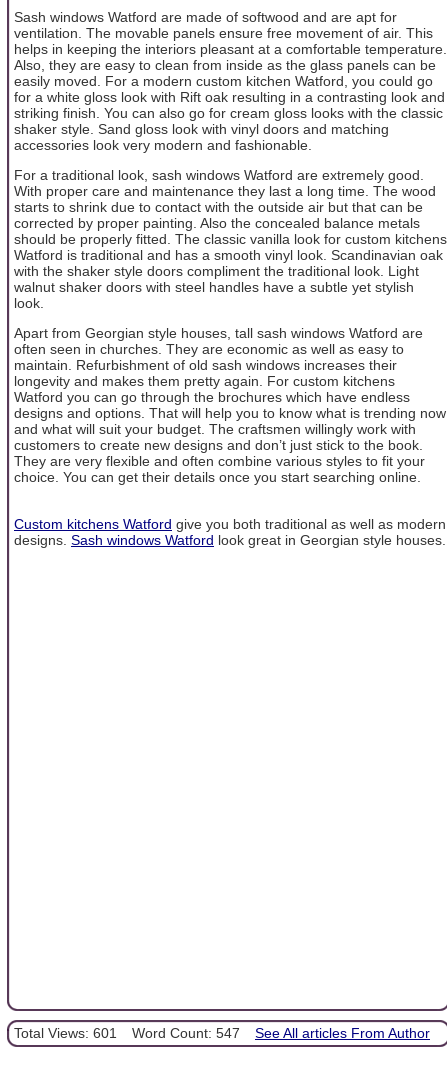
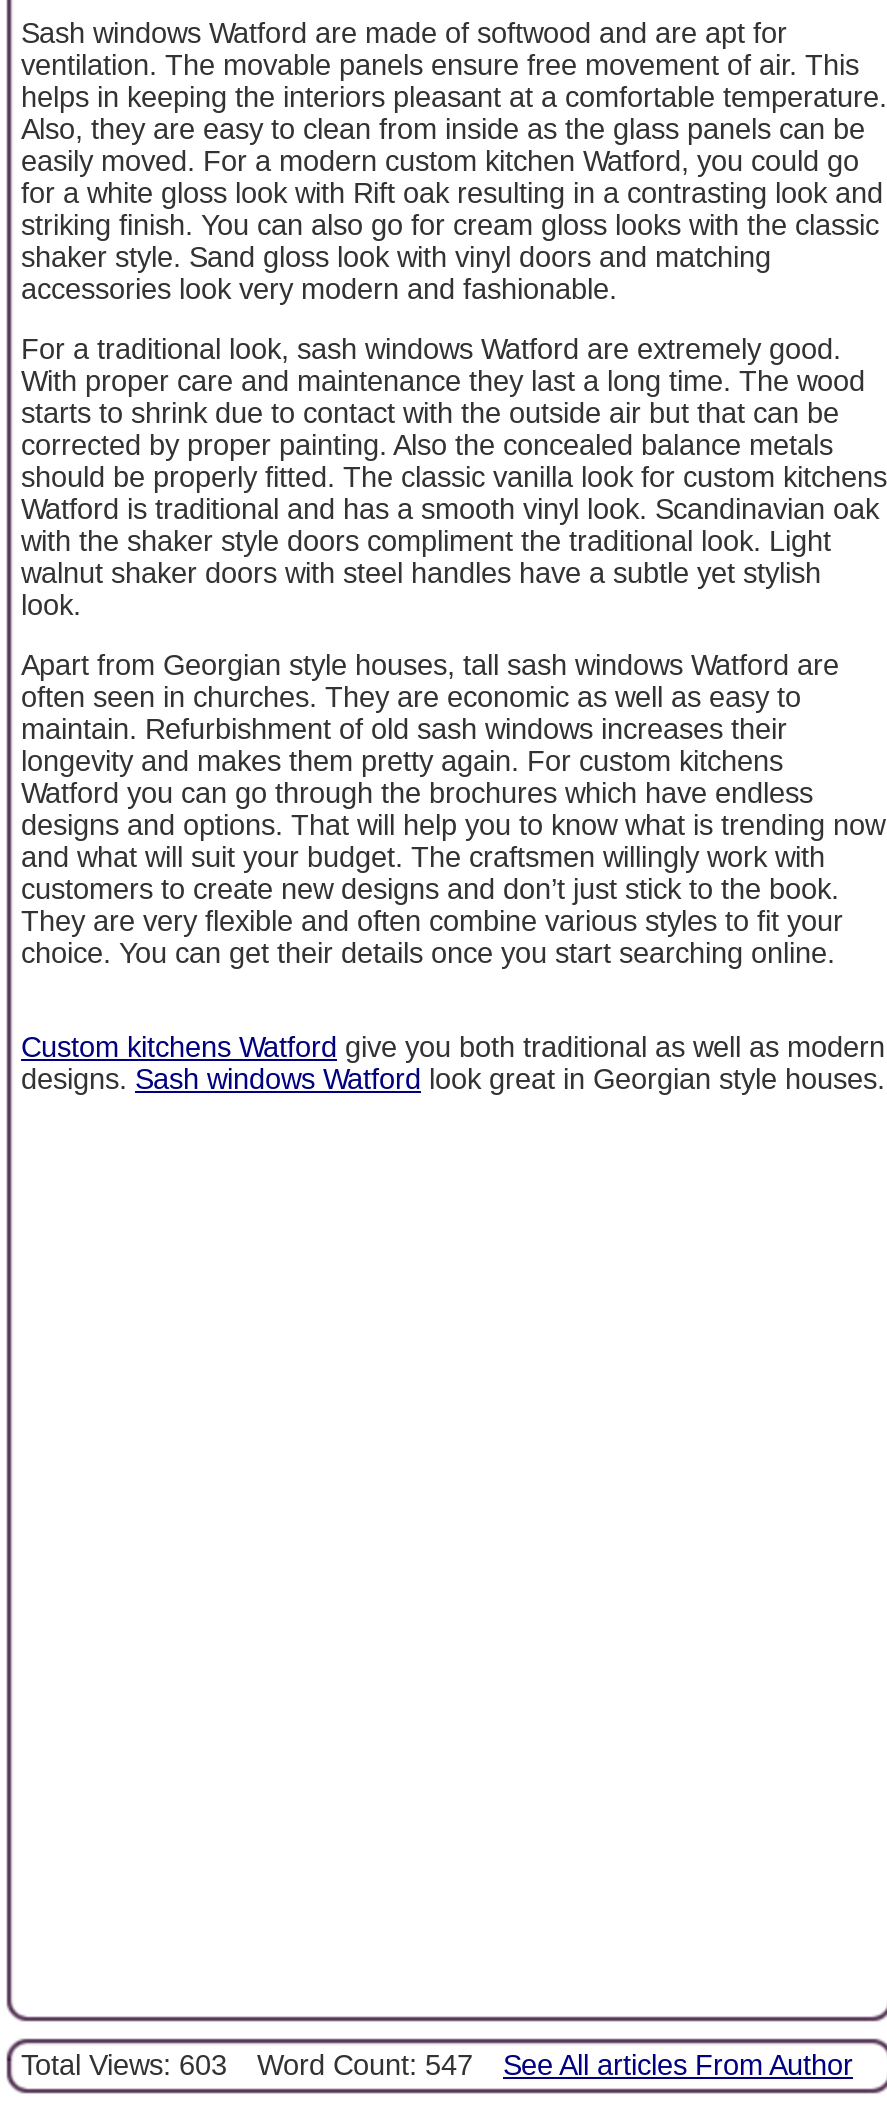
- Total Views: 601 Word Count: 547 See All articles From Author
+ Total Views: 603 Word Count: 547 See All articles From Author
